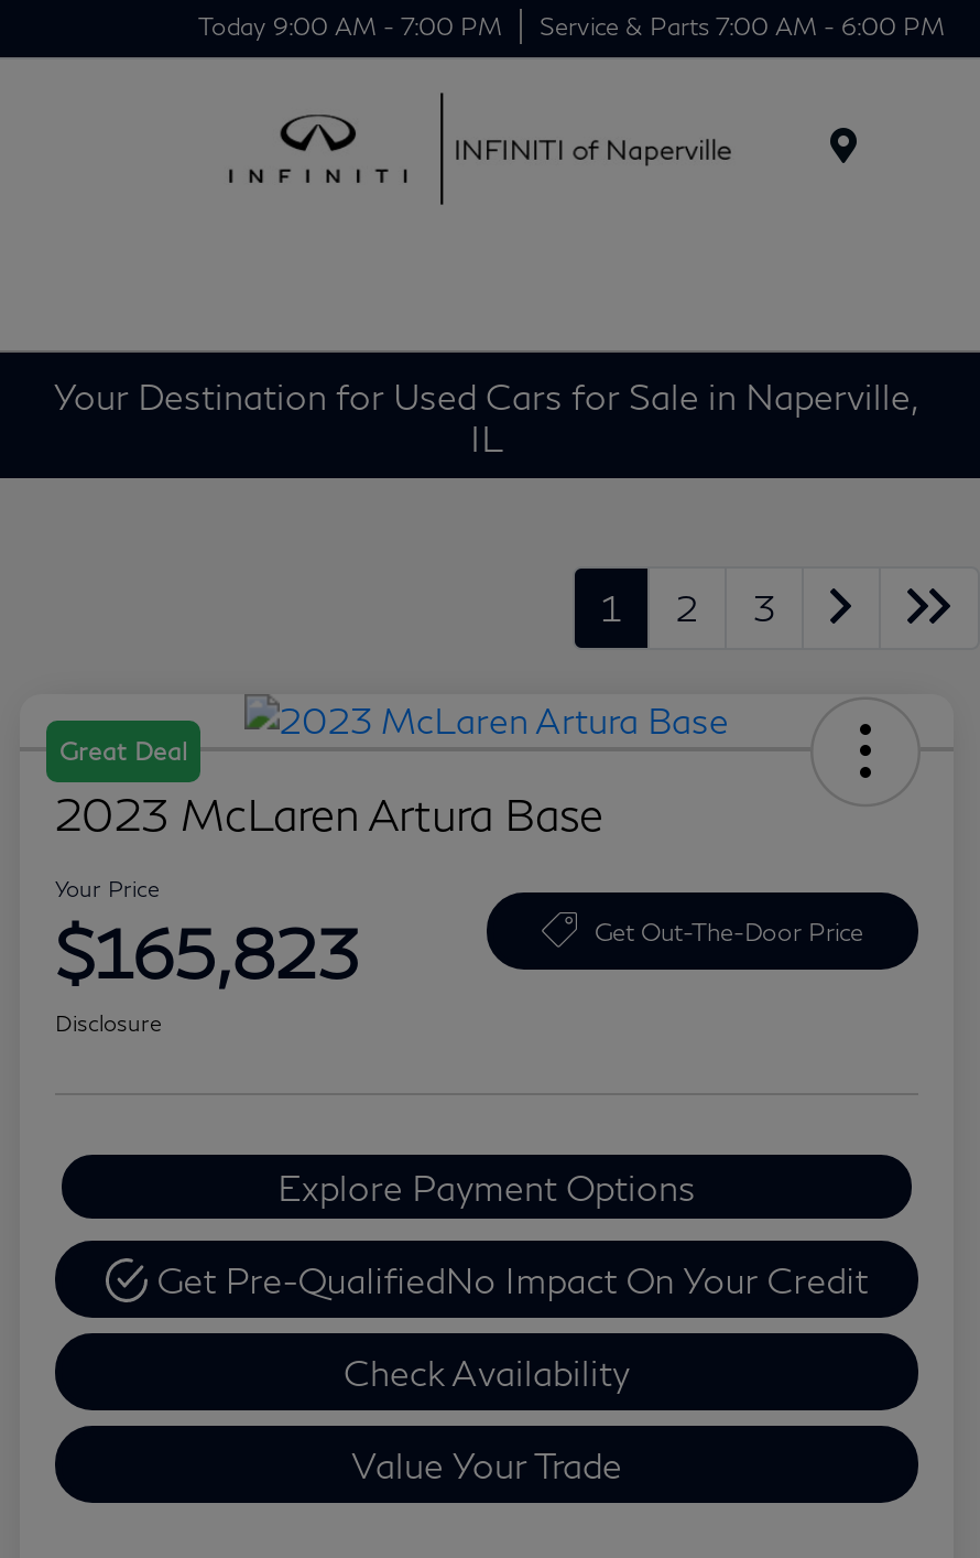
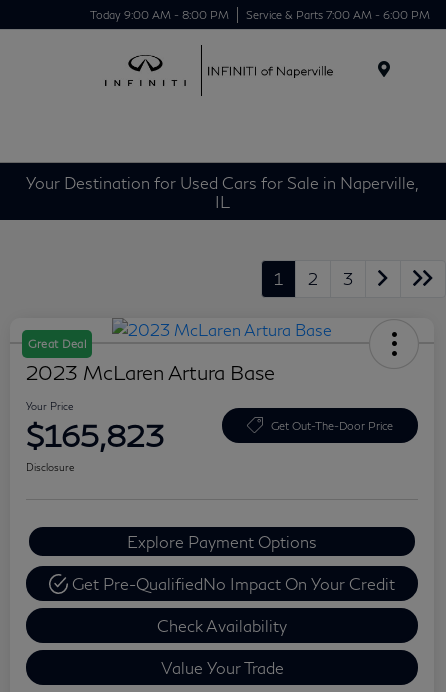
- Today 9:00 AM - 7:00 PM Service & Parts 7:00 AM - 6:00 PM
+ Today 9:00 AM - 8:00 PM Service & Parts 7:00 AM - 6:00 PM
